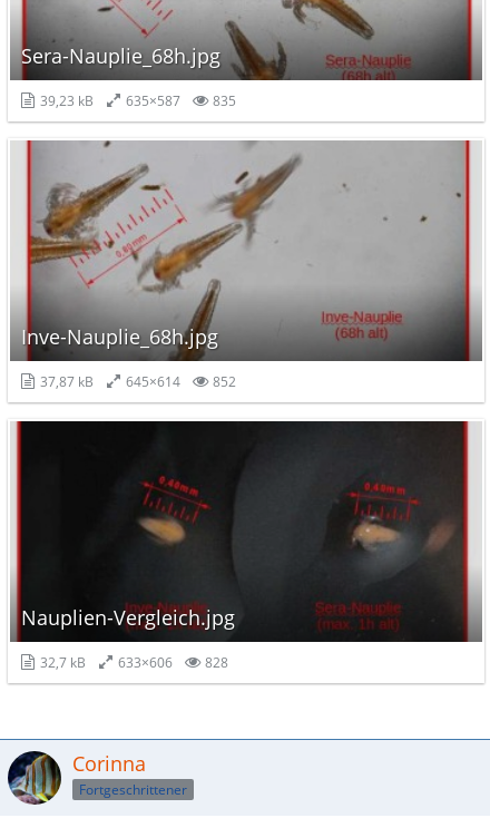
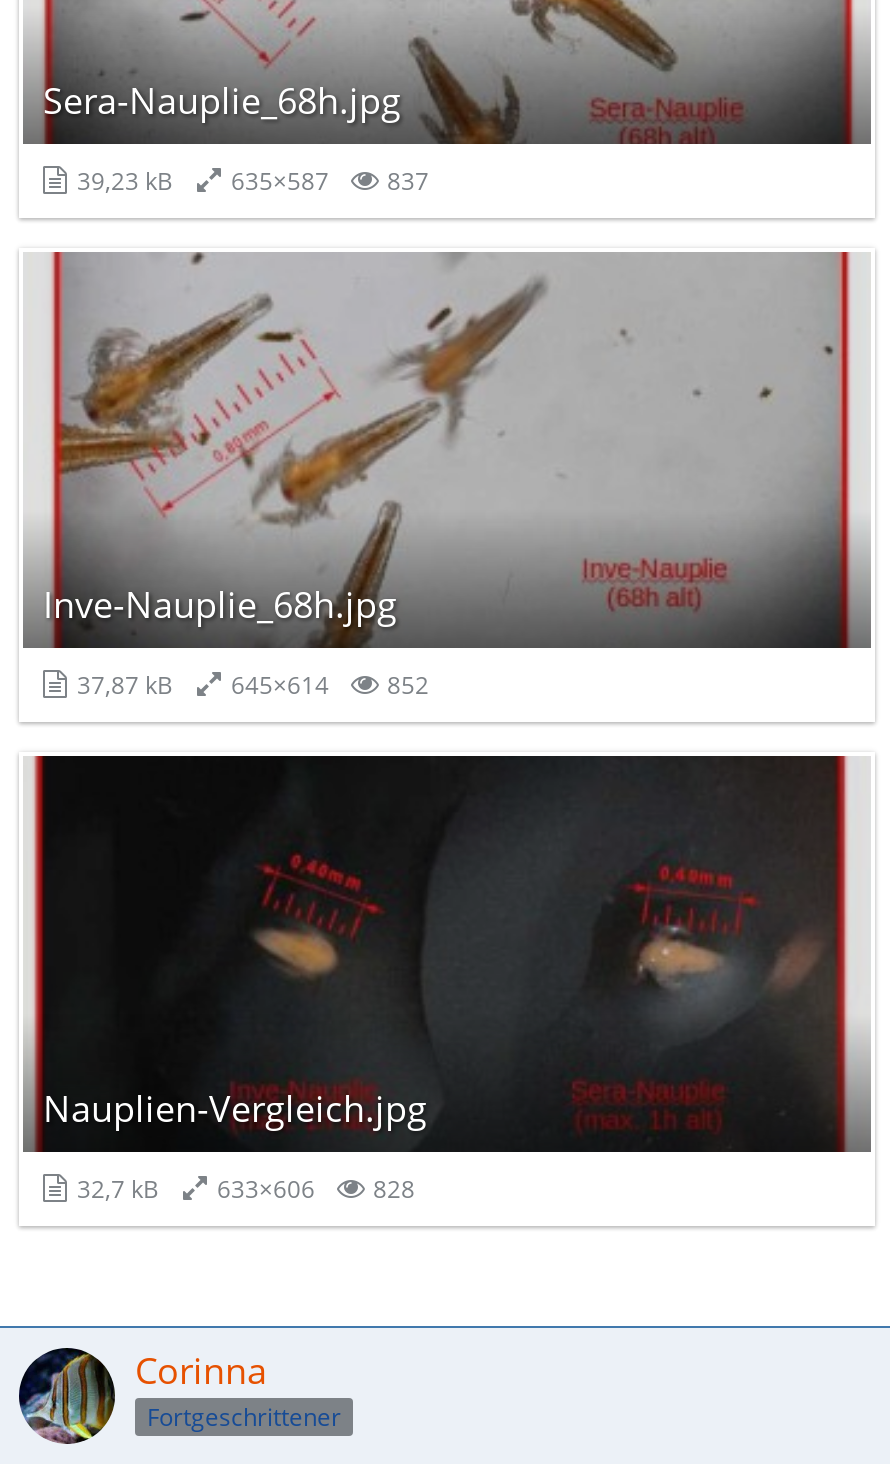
- 39,23 kB 635×587 835
+ 39,23 kB 635×587 837
